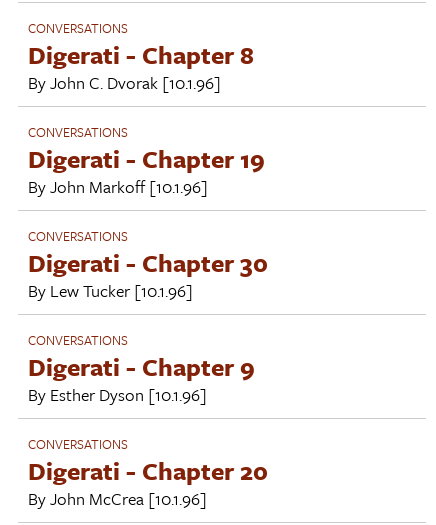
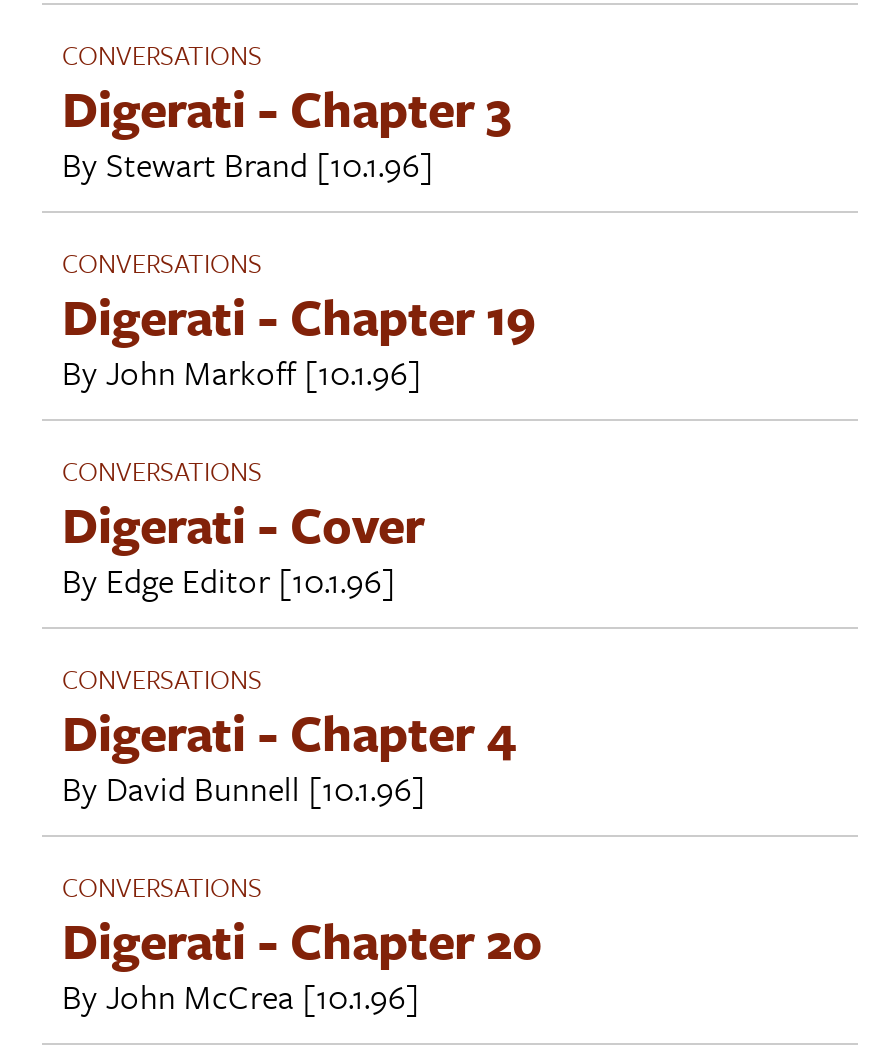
- Digerati - Chapter 8
- By John C. Dvorak [10.1.96]
+ Digerati - Chapter 3
+ By Stewart Brand [10.1.96]

- Digerati - Chapter 30
- By Lew Tucker [10.1.96]
+ Digerati - Cover
+ By Edge Editor [10.1.96]

- Digerati - Chapter 9
+ Digerati - Chapter 4

- By Esther Dyson [10.1.96]
+ By David Bunnell [10.1.96]
